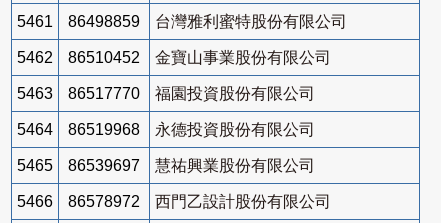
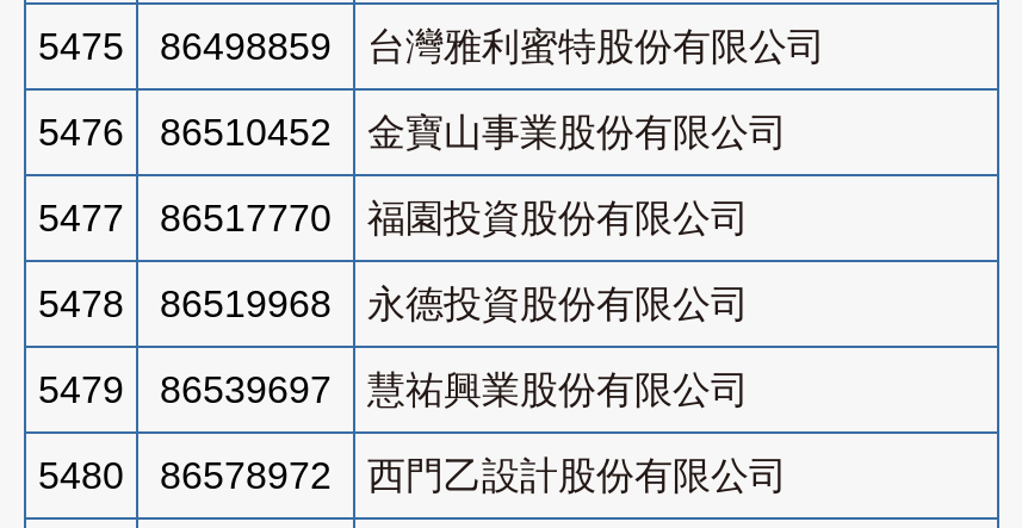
- 5461 86498859 台灣雅利蜜特股份有限公司
+ 5475 86498859 台灣雅利蜜特股份有限公司

- 5462 86510452 金寶山事業股份有限公司
+ 5476 86510452 金寶山事業股份有限公司

- 5463 86517770 福園投資股份有限公司
+ 5477 86517770 福園投資股份有限公司

- 5464 86519968 永德投資股份有限公司
+ 5478 86519968 永德投資股份有限公司

- 5465 86539697 慧祐興業股份有限公司
+ 5479 86539697 慧祐興業股份有限公司

- 5466 86578972 西門乙設計股份有限公司
+ 5480 86578972 西門乙設計股份有限公司
